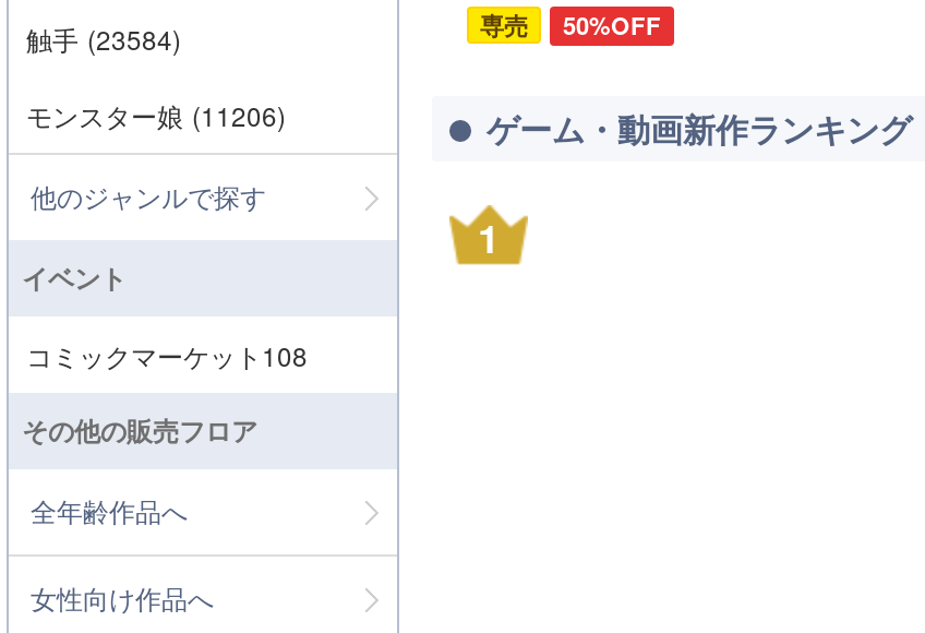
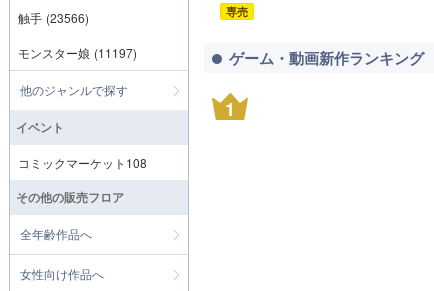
- 触手 (23584)
+ 触手 (23566)

- 50%OFF

- モンスター娘 (11206)
+ モンスター娘 (11197)
